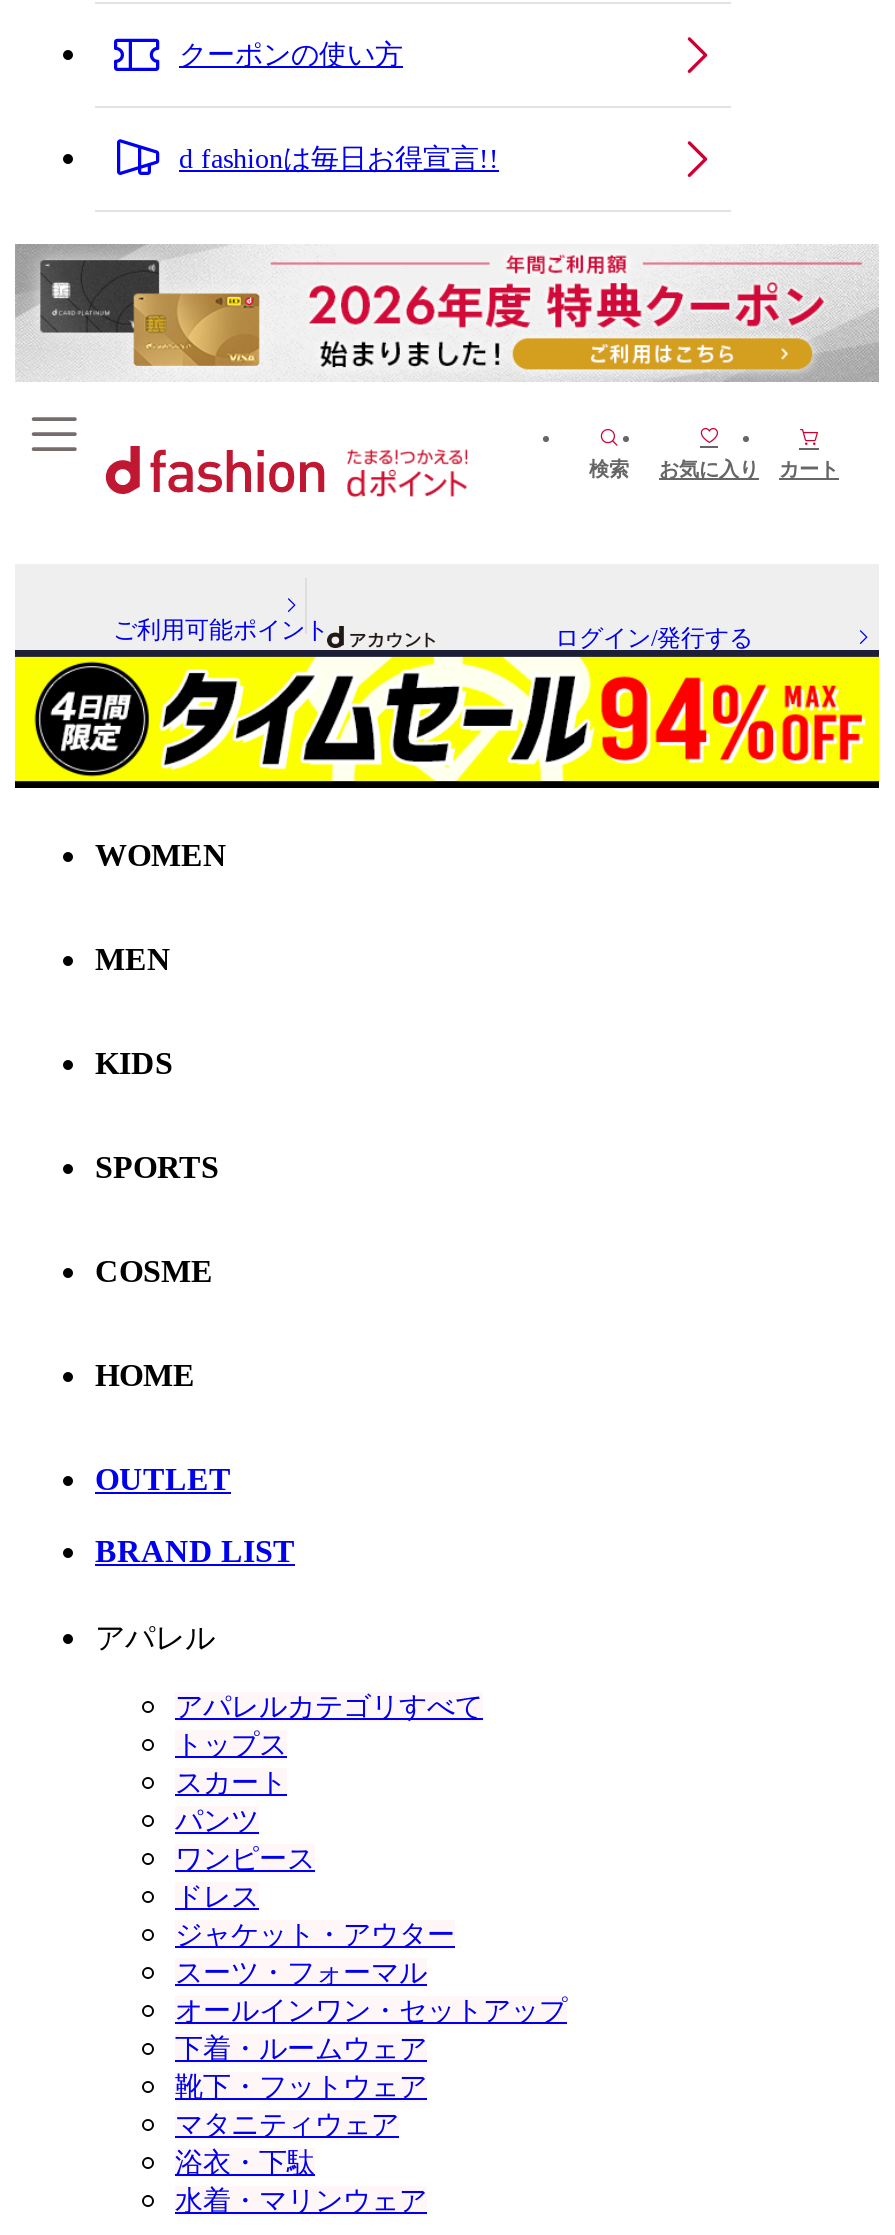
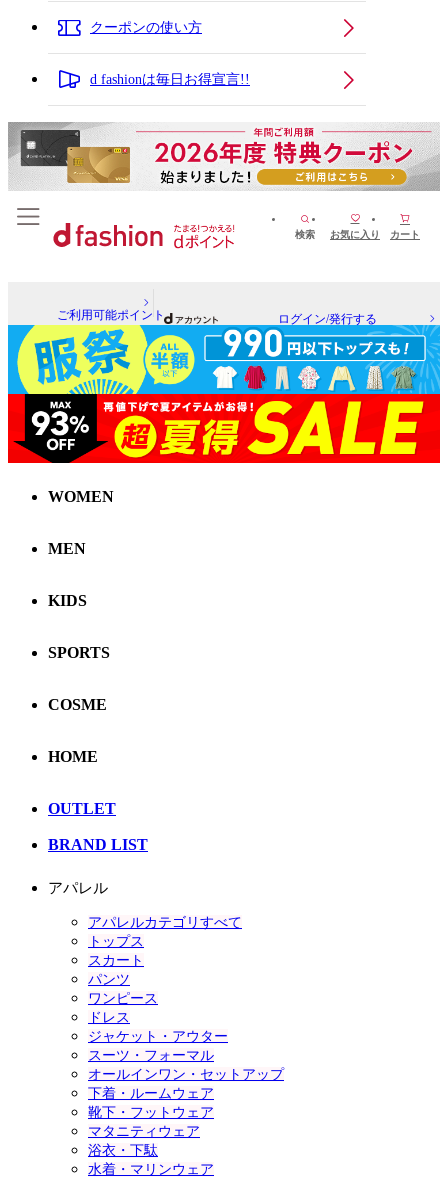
- [image]
+ [image]
